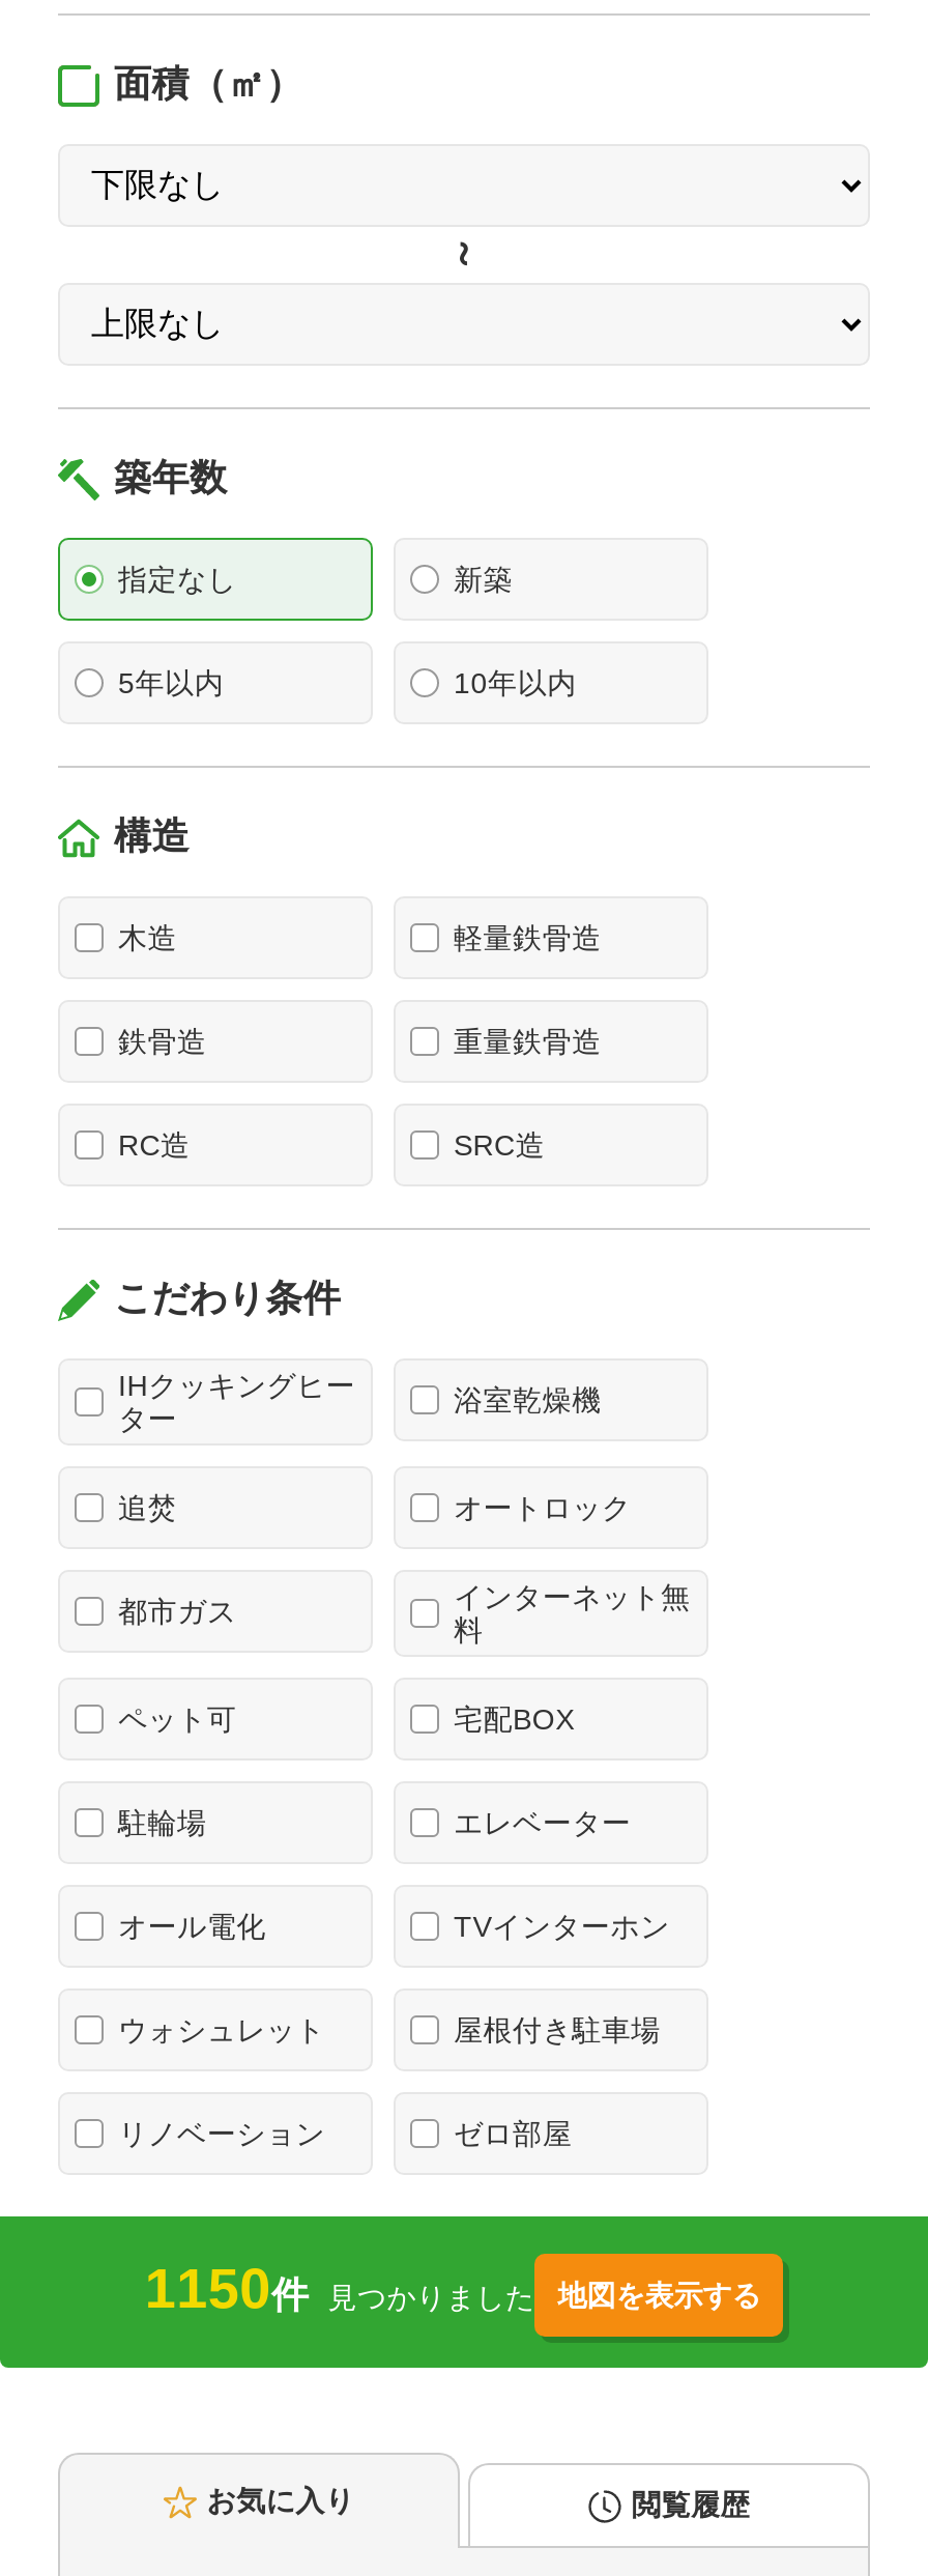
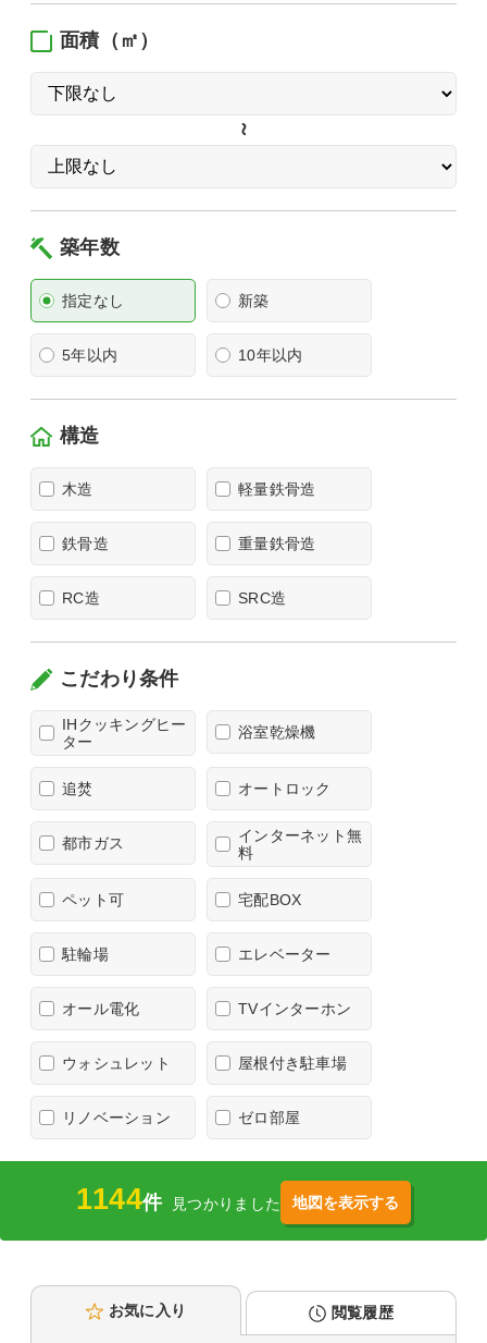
- 1150件 見つかりました
+ 1144件 見つかりました
